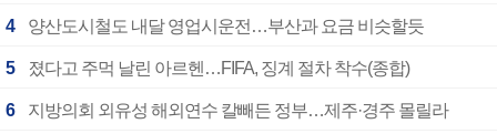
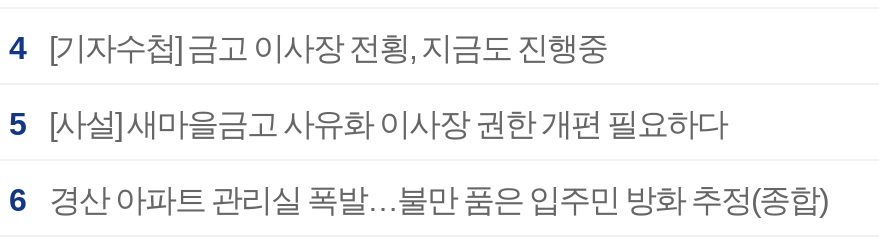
- 양산도시철도 내달 영업시운전…부산과 요금 비슷할듯
+ [기자수첩] 금고 이사장 전횡, 지금도 진행중

- 졌다고 주먹 날린 아르헨…FIFA, 징계 절차 착수(종합)
+ [사설] 새마을금고 사유화 이사장 권한 개편 필요하다

- 지방의회 외유성 해외연수 칼빼든 정부…제주·경주 몰릴라
+ 경산 아파트 관리실 폭발…불만 품은 입주민 방화 추정(종합)
